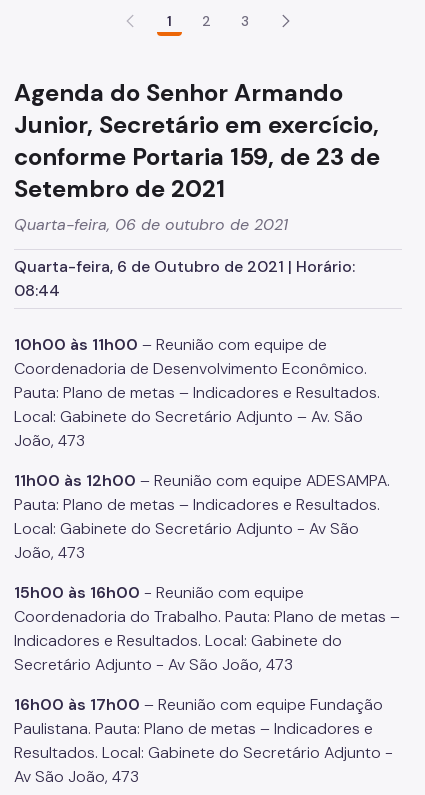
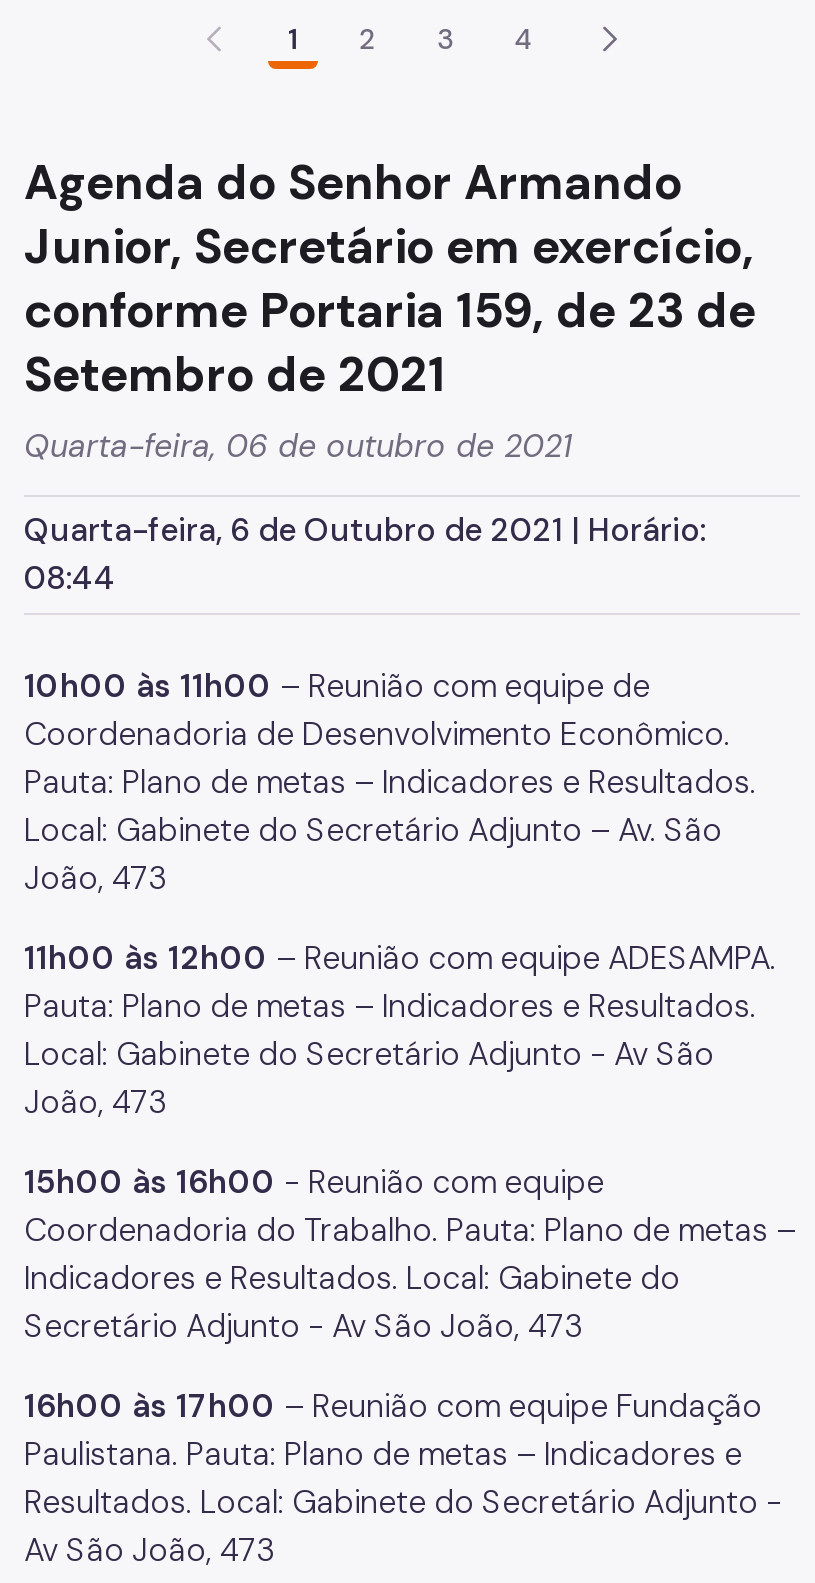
+ 4
